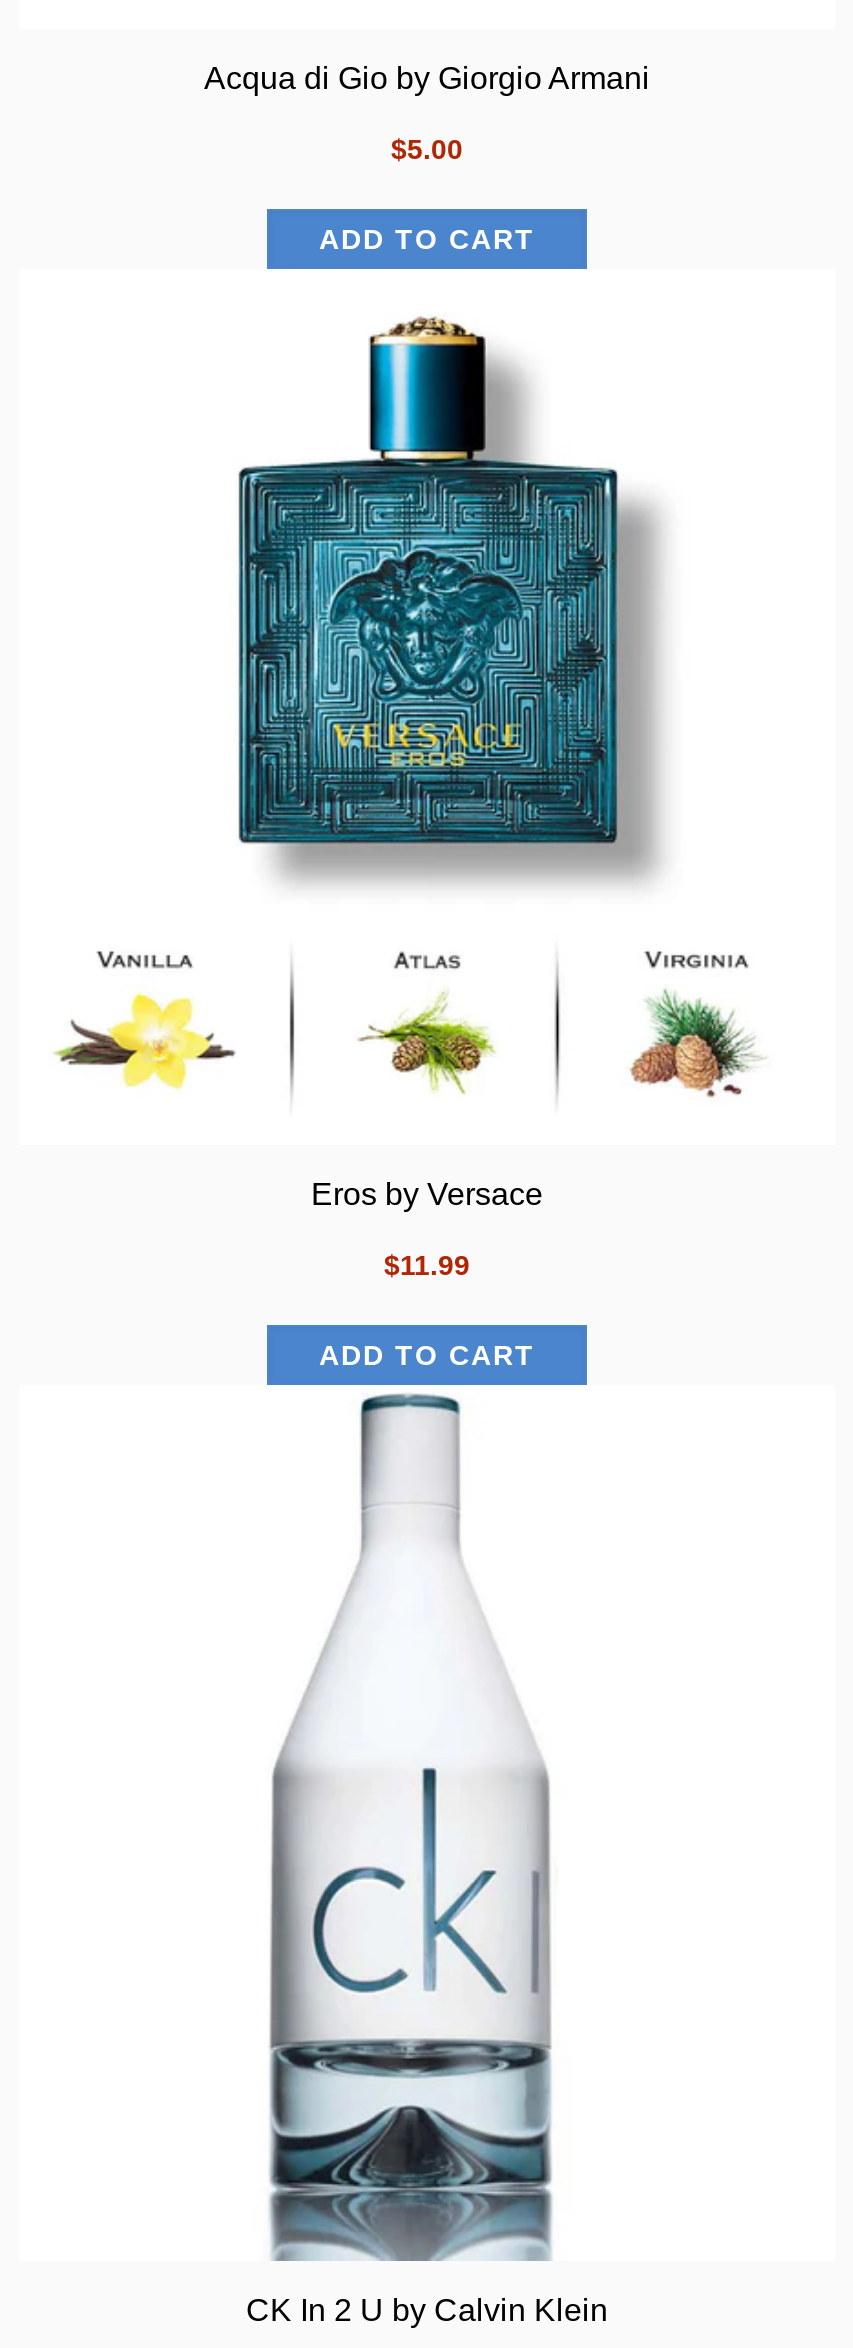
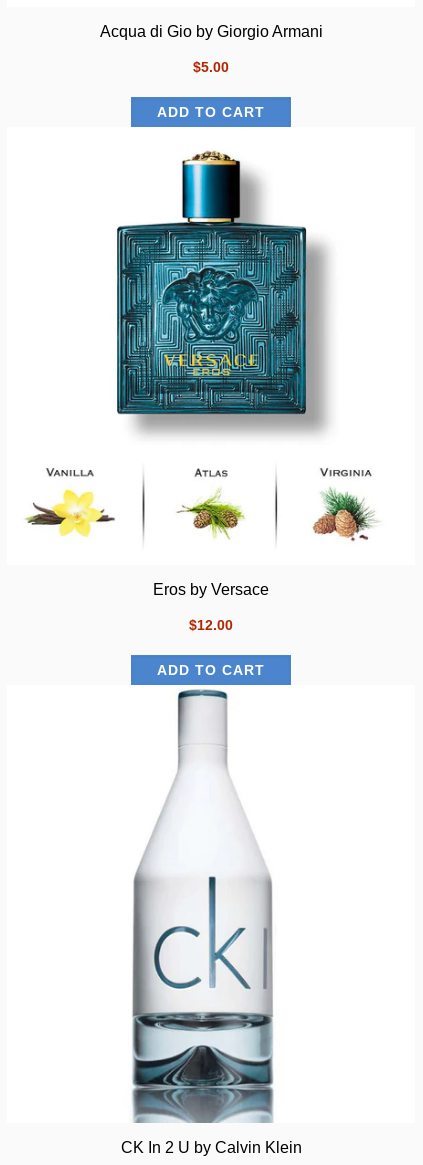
- $11.99
+ $12.00
